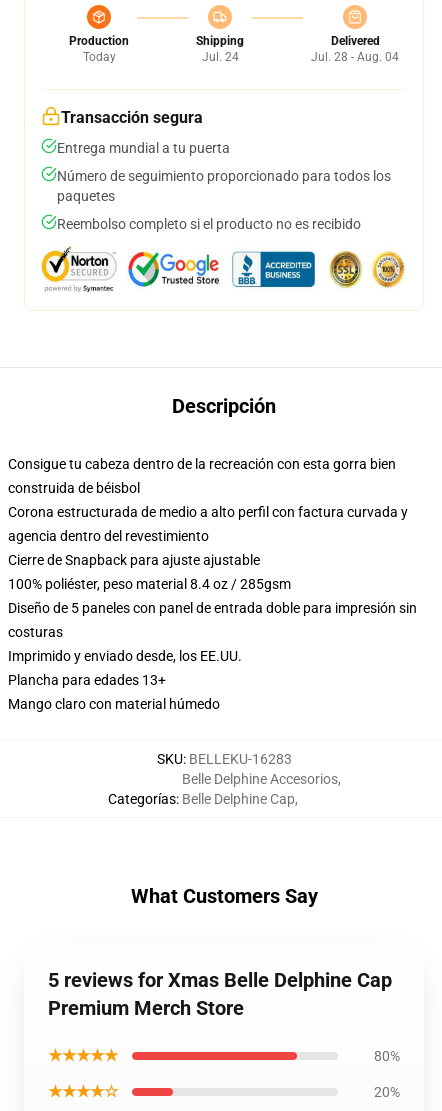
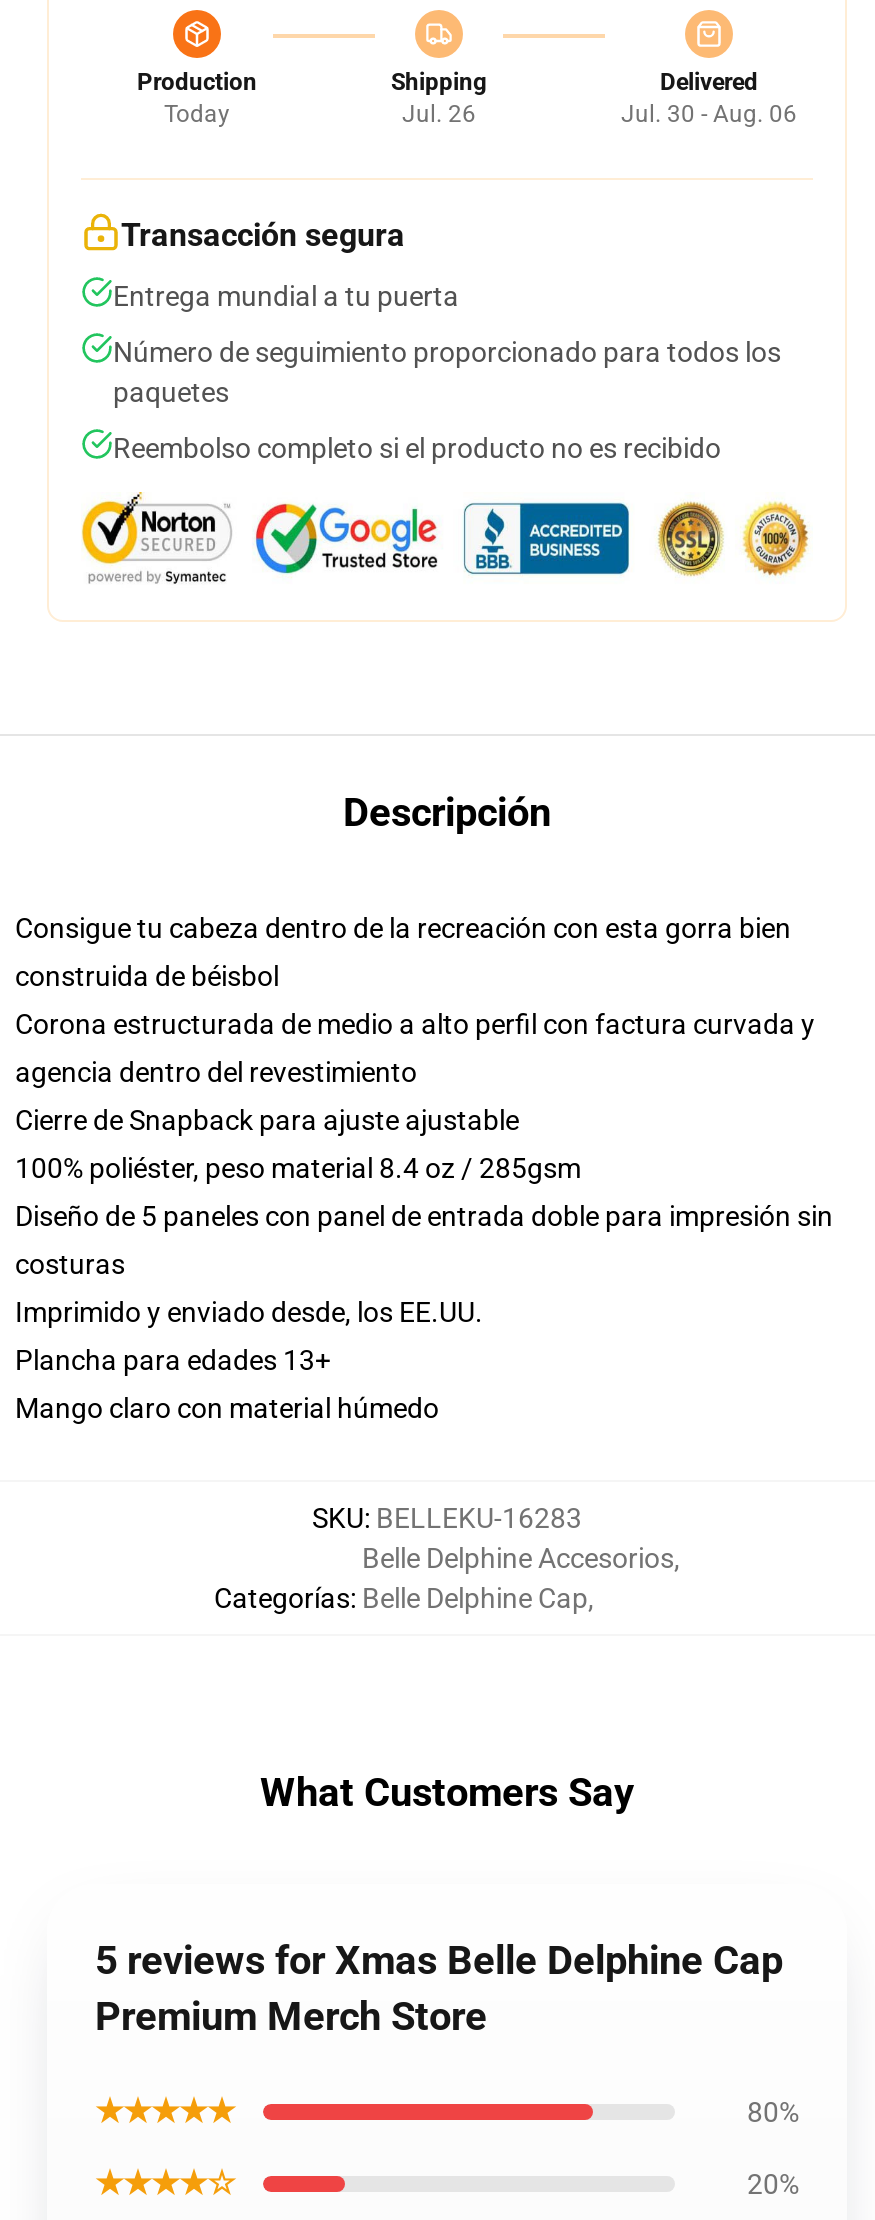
- Jul. 24
+ Jul. 26

- Jul. 28 - Aug. 04
+ Jul. 30 - Aug. 06
